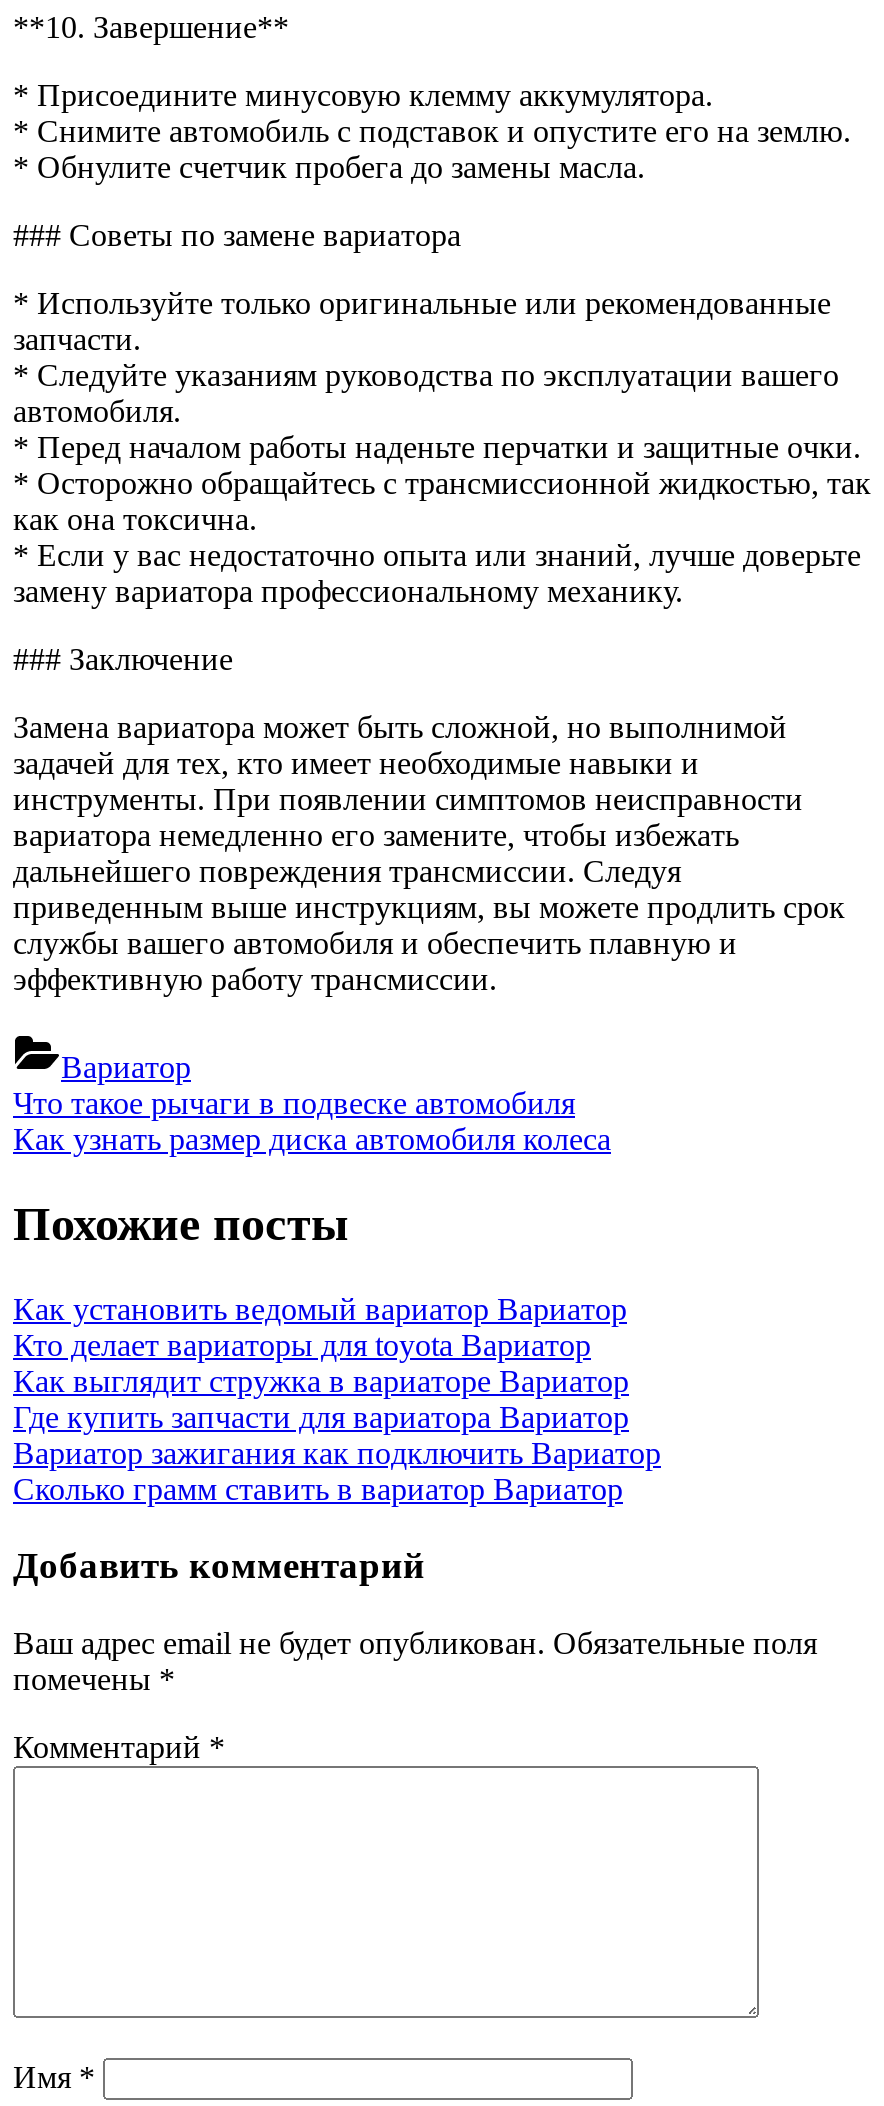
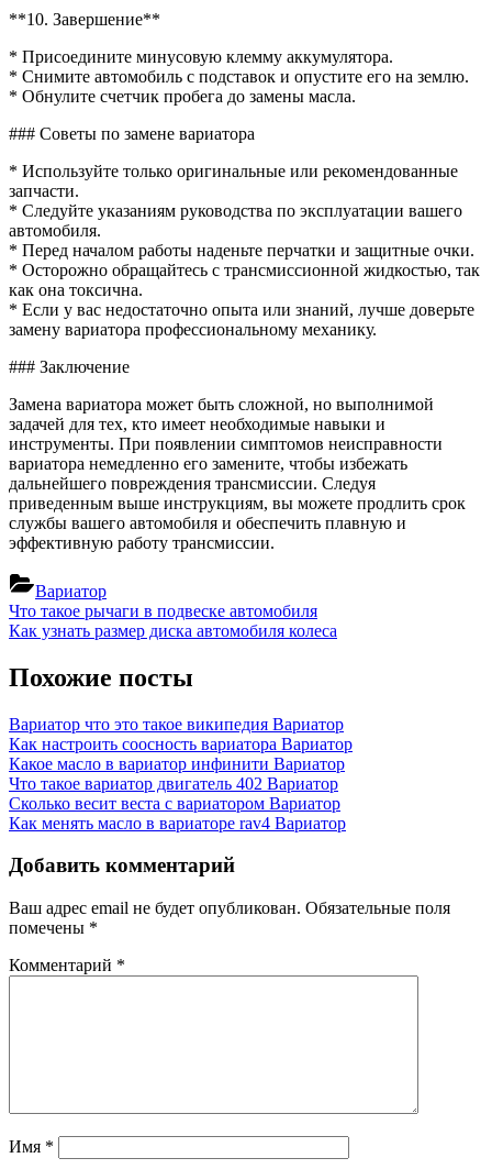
- Как установить ведомый вариатор Вариатор
- Кто делает вариаторы для toyota Вариатор
- Как выглядит стружка в вариаторе Вариатор
- Где купить запчасти для вариатора Вариатор
- Вариатор зажигания как подключить Вариатор
- Сколько грамм ставить в вариатор Вариатор
+ Вариатор что это такое википедия Вариатор
+ Как настроить соосность вариатора Вариатор
+ Какое масло в вариатор инфинити Вариатор
+ Что такое вариатор двигатель 402 Вариатор
+ Сколько весит веста с вариатором Вариатор
+ Как менять масло в вариаторе rav4 Вариатор
